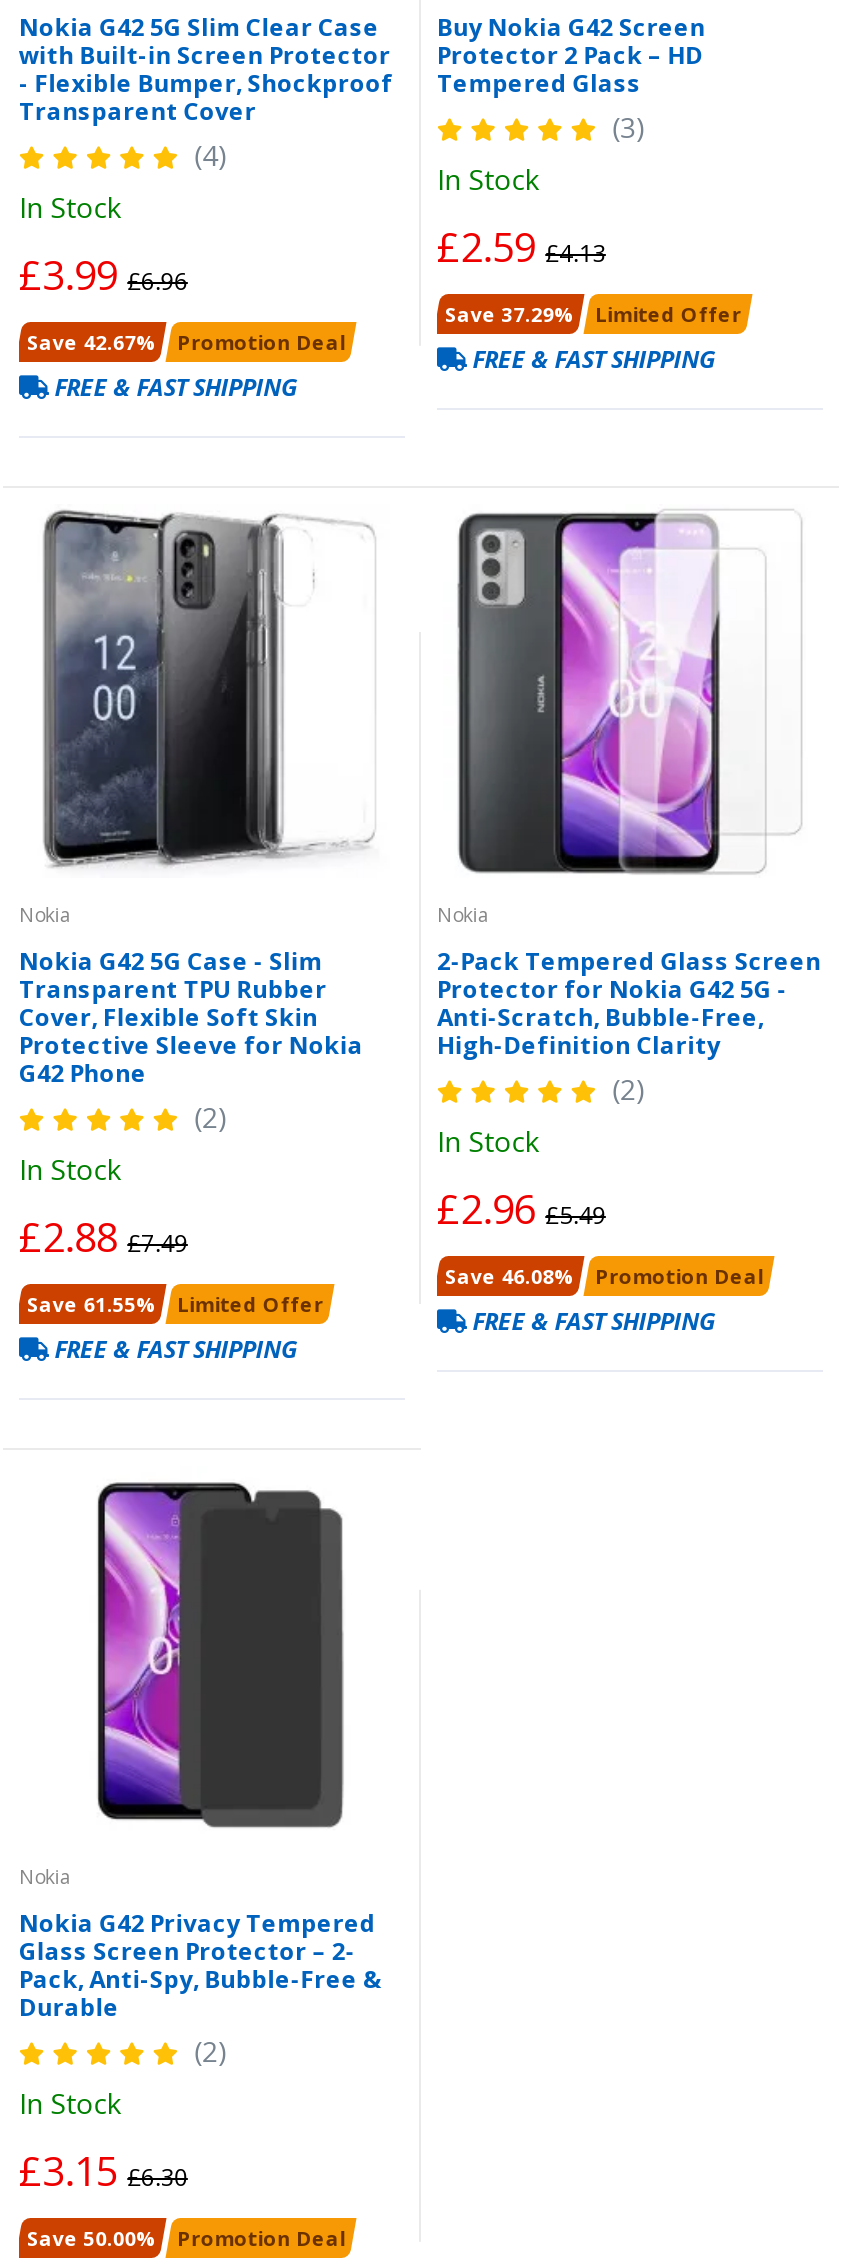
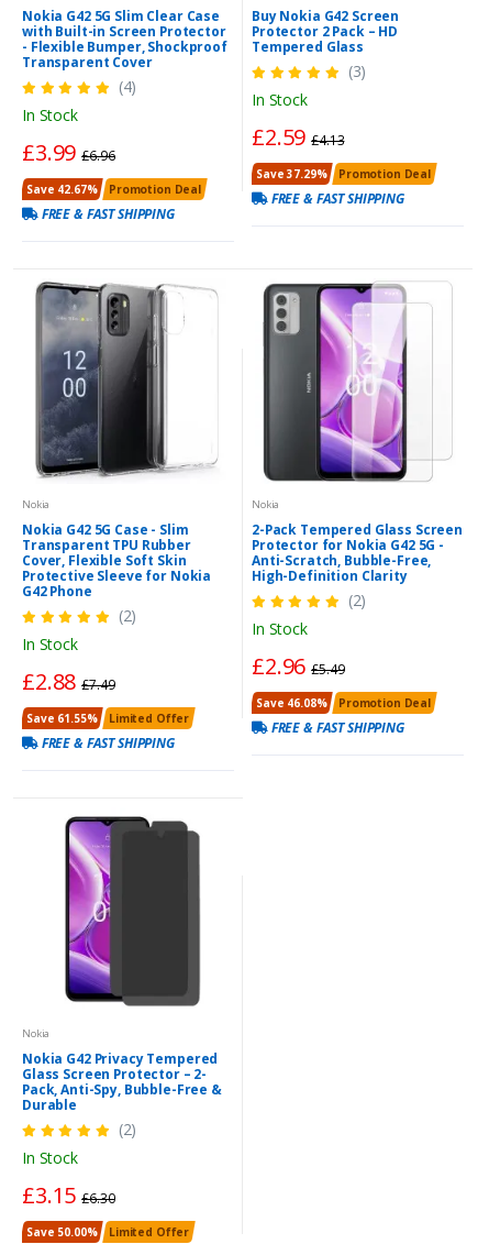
- Limited Offer
+ Promotion Deal

- Promotion Deal
+ Limited Offer
